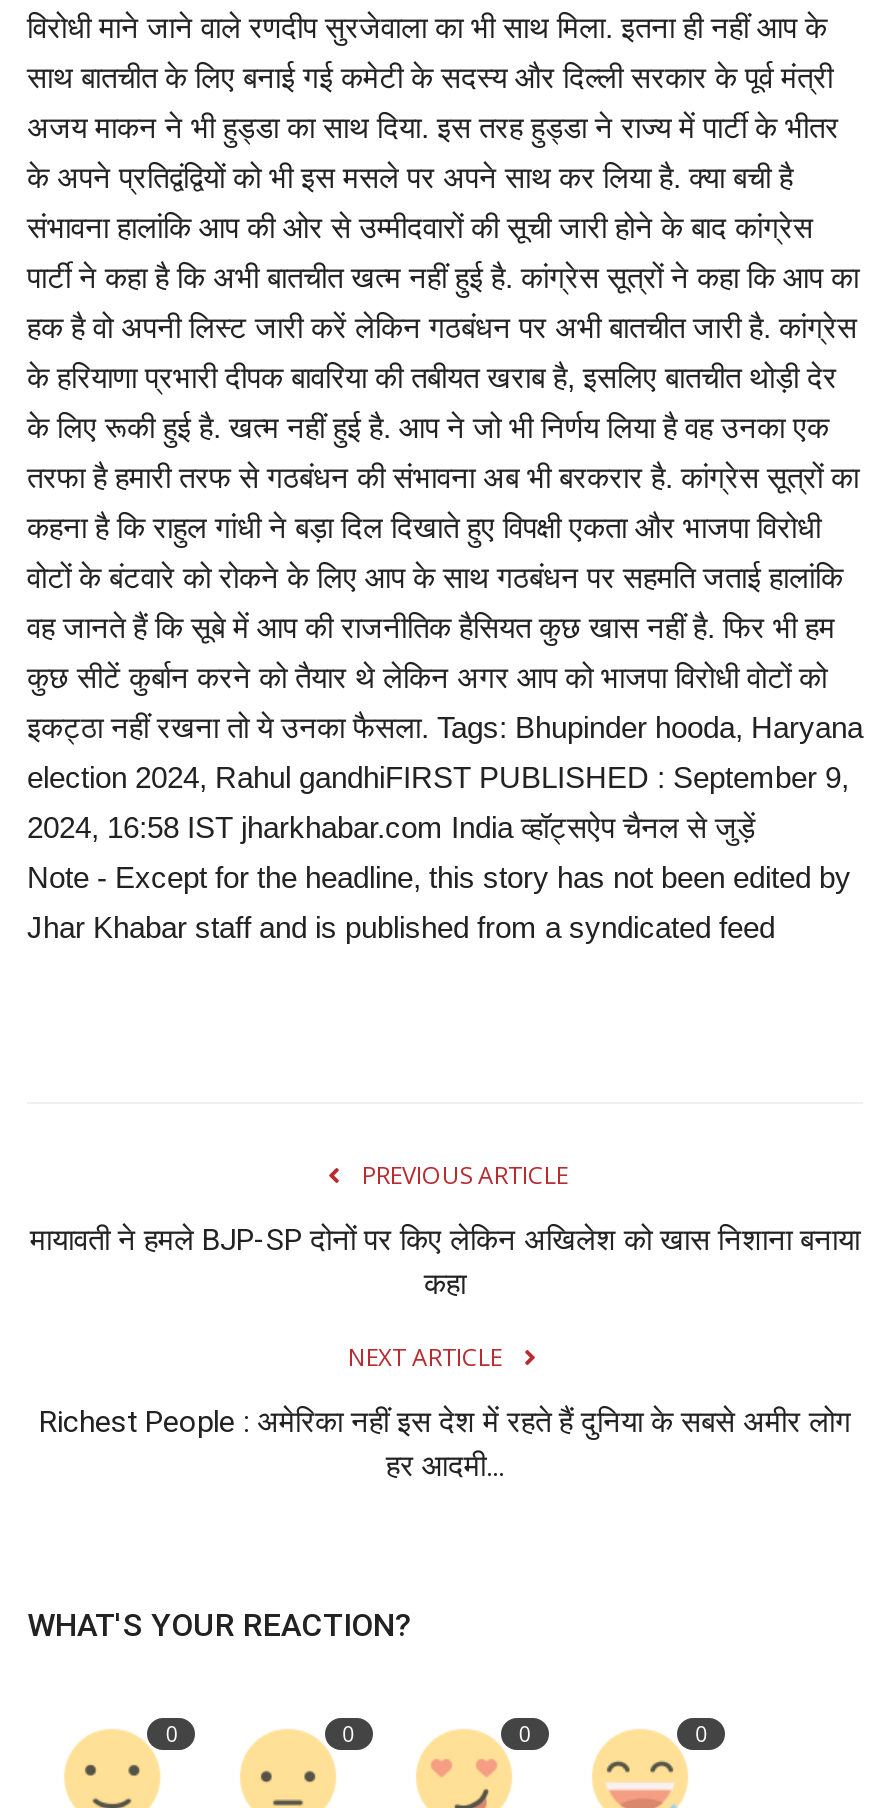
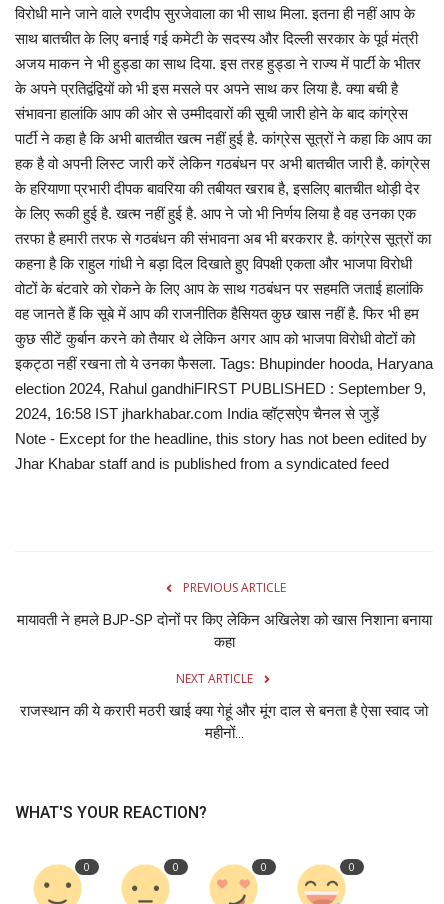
- Richest People : अमेरिका नहीं इस देश में रहते हैं दुनिया के सबसे अमीर लोग
- हर आदमी...
+ राजस्थान की ये करारी मठरी खाई क्या गेहूं और मूंग दाल से बनता है ऐसा स्वाद जो
+ महीनों...
